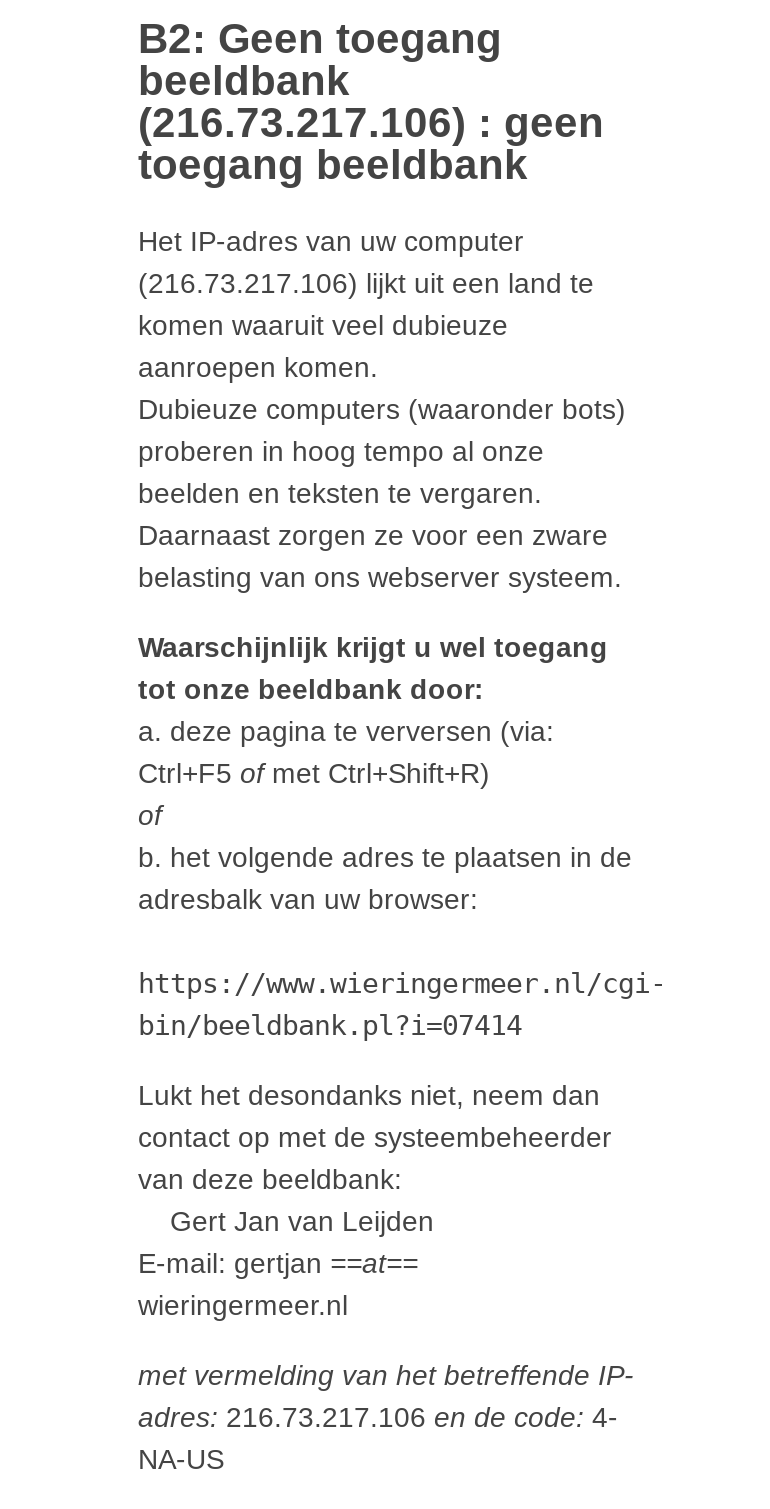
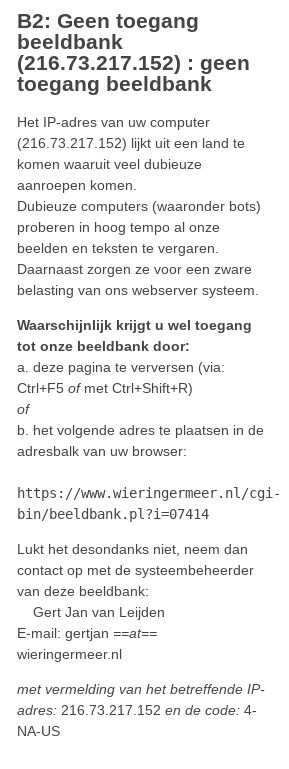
- (216.73.217.106) : geen
+ (216.73.217.152) : geen

- (216.73.217.106) lijkt uit een land te
+ (216.73.217.152) lijkt uit een land te

- adres: 216.73.217.106 en de code: 4-
+ adres: 216.73.217.152 en de code: 4-
